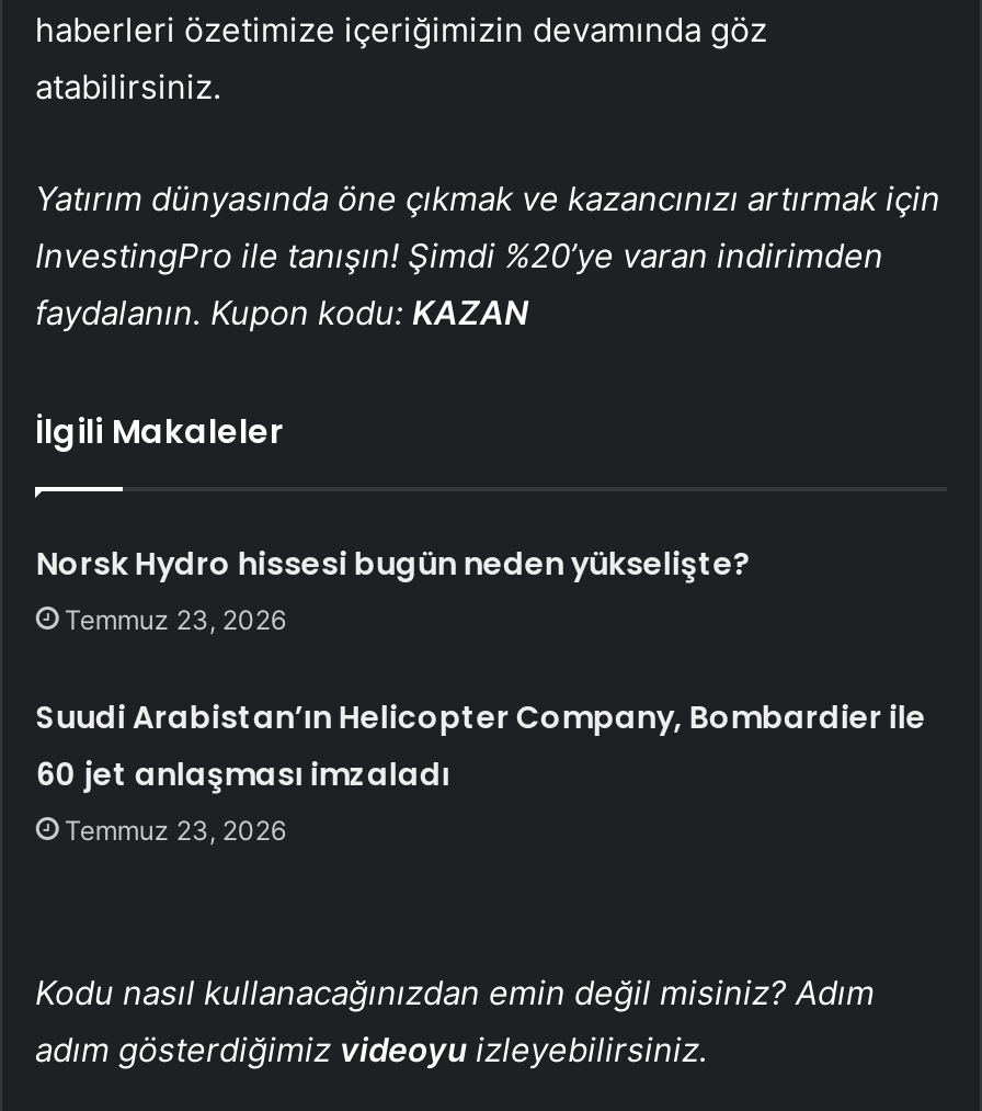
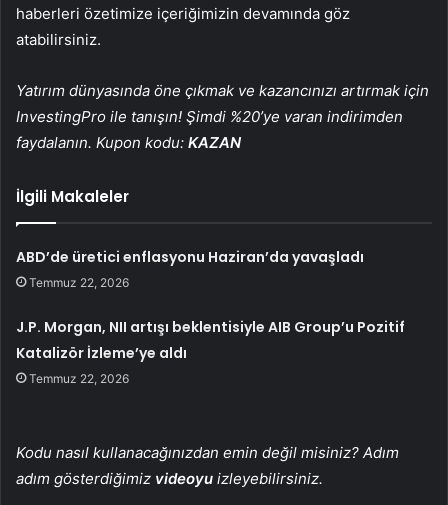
- Norsk Hydro hissesi bugün neden yükselişte?
- Temmuz 23, 2026
+ ABD’de üretici enflasyonu Haziran’da yavaşladı
+ Temmuz 22, 2026

- Suudi Arabistan’ın Helicopter Company, Bombardier ile
- 60 jet anlaşması imzaladı
- Temmuz 23, 2026
+ J.P. Morgan, NII artışı beklentisiyle AIB Group’u Pozitif
+ Katalizör İzleme’ye aldı
+ Temmuz 22, 2026
